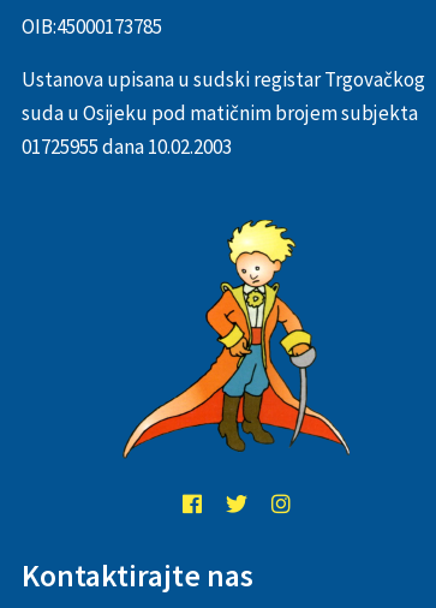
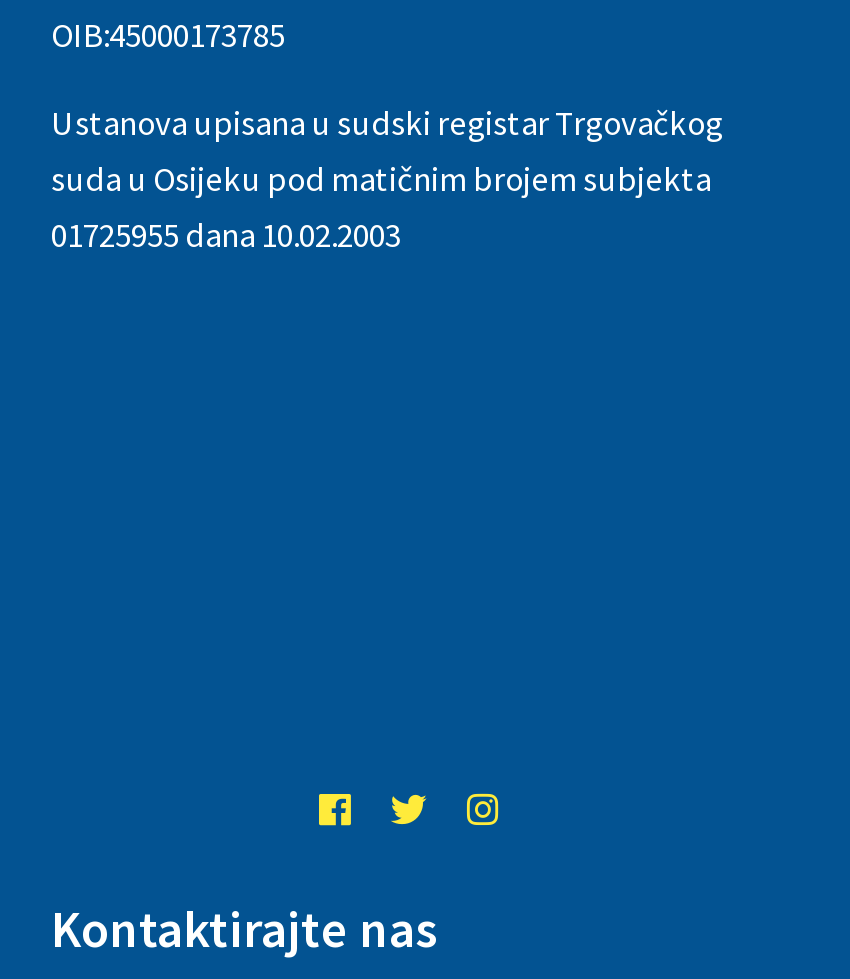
- [image]
